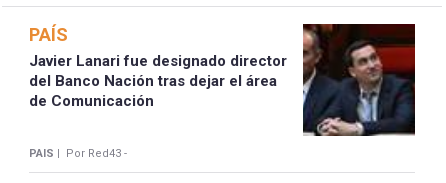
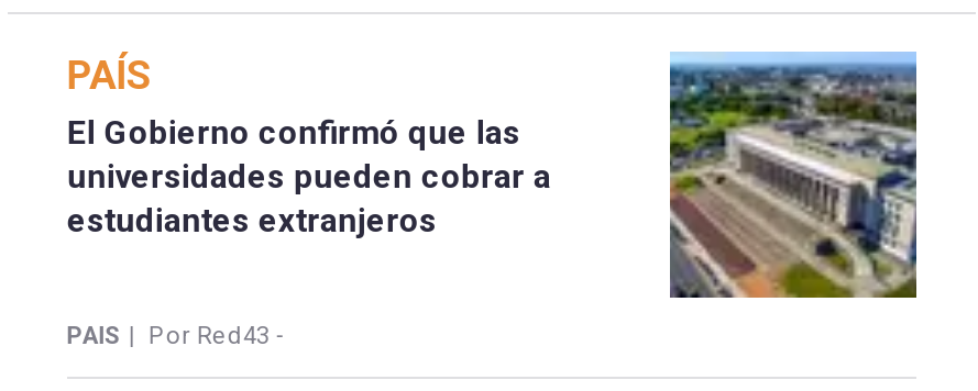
- [image]
+ [image]

- Javier Lanari fue designado director
- del Banco Nación tras dejar el área
- de Comunicación
+ El Gobierno confirmó que las
+ universidades pueden cobrar a
+ estudiantes extranjeros
